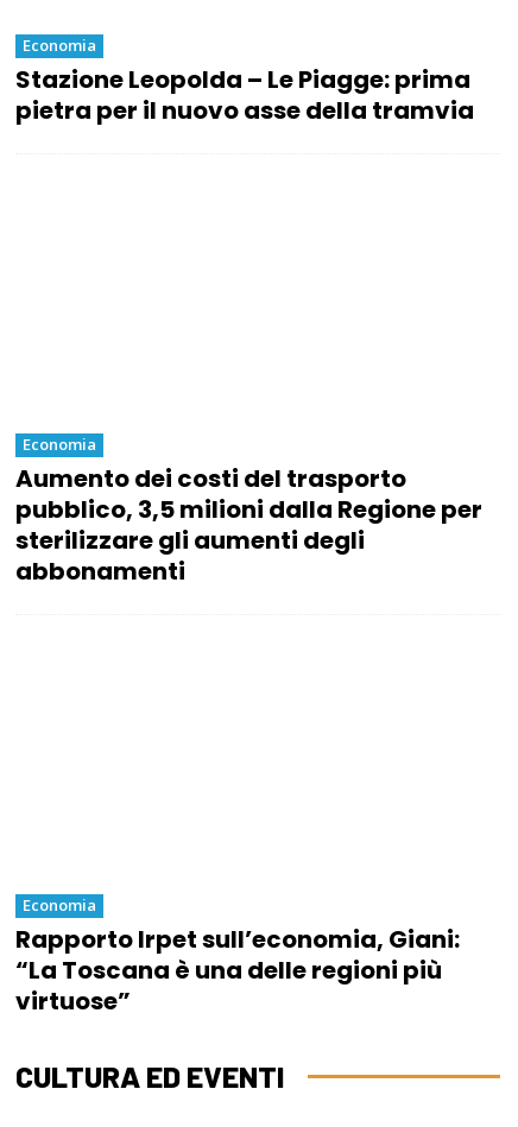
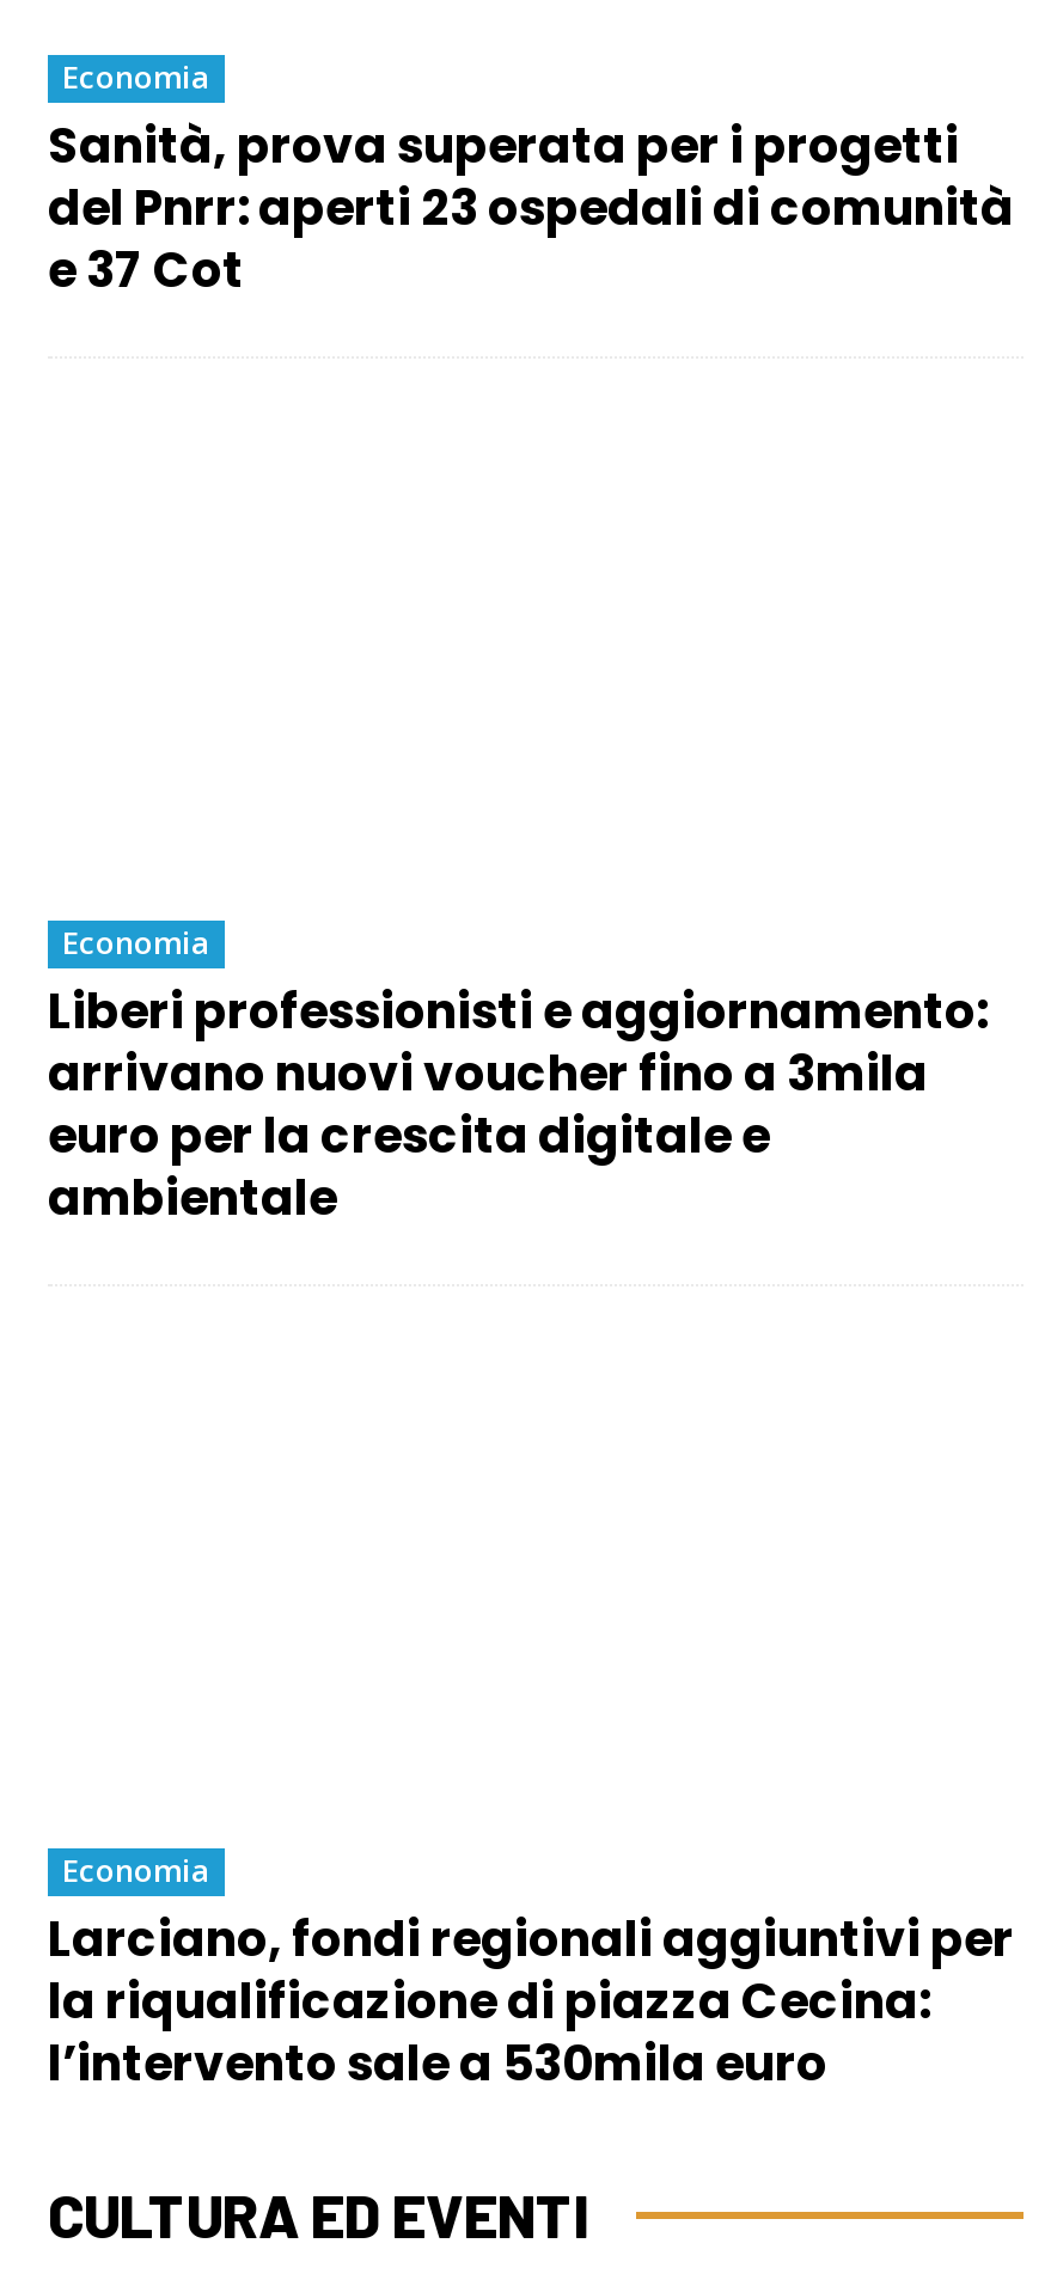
- Stazione Leopolda – Le Piagge: prima
- pietra per il nuovo asse della tramvia
+ Sanità, prova superata per i progetti
+ del Pnrr: aperti 23 ospedali di comunità
+ e 37 Cot

- Aumento dei costi del trasporto
- pubblico, 3,5 milioni dalla Regione per
- sterilizzare gli aumenti degli
- abbonamenti
+ Liberi professionisti e aggiornamento:
+ arrivano nuovi voucher fino a 3mila
+ euro per la crescita digitale e
+ ambientale

- Rapporto Irpet sull’economia, Giani:
- “La Toscana è una delle regioni più
- virtuose”
+ Larciano, fondi regionali aggiuntivi per
+ la riqualificazione di piazza Cecina:
+ l’intervento sale a 530mila euro
